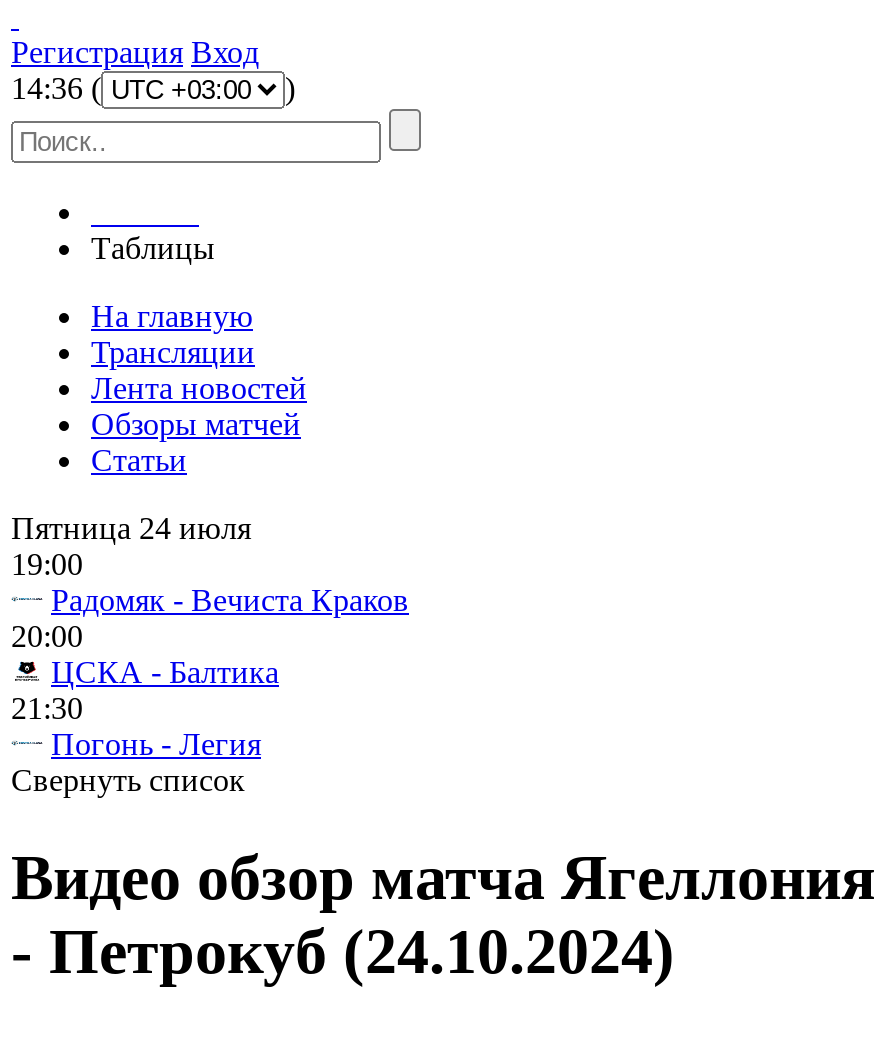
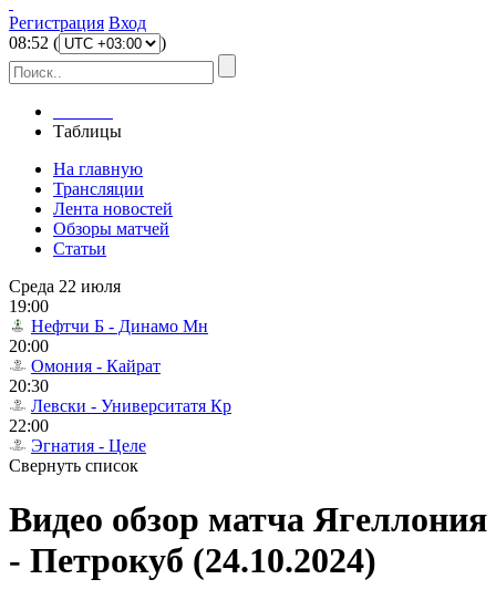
- 14:36 (
+ 08:52 (

- Пятница 24 июля
+ Среда 22 июля

- Радомяк - Вечиста Краков
+ Нефтчи Б - Динамо Мн

- ЦСКА - Балтика
- 21:30
- Погонь - Легия
+ Омония - Кайрат
+ 20:30
+ Левски - Университатя Кр
+ 22:00
+ Эгнатия - Целе
